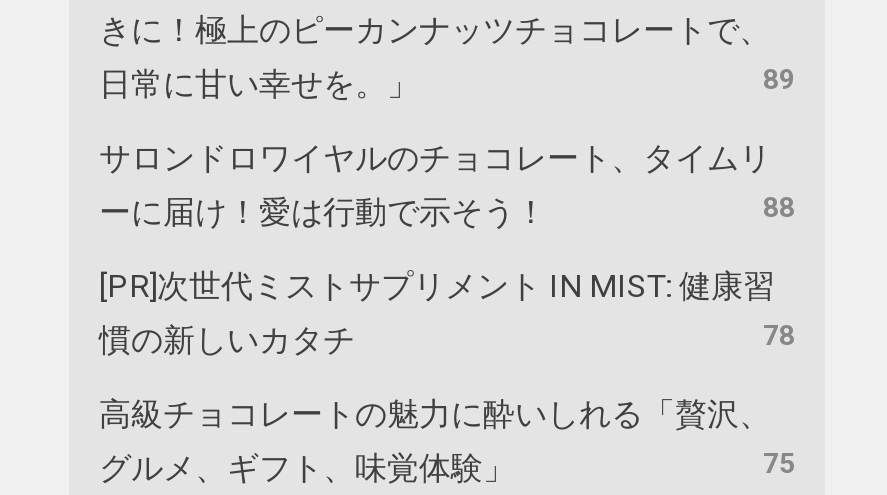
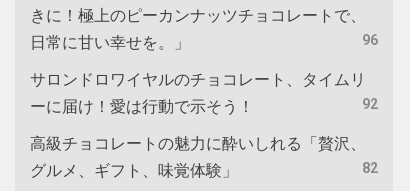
- 89
+ 96

- 88
- [PR]次世代ミストサプリメント IN MIST: 健康習
- 慣の新しいカタチ
- 78
+ 92

- 75
+ 82
